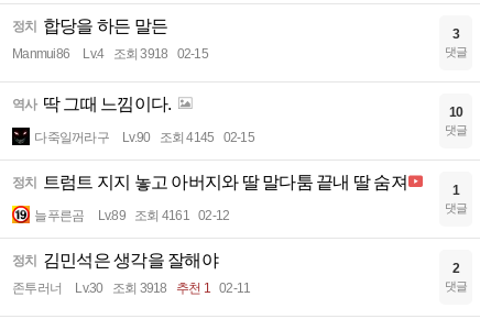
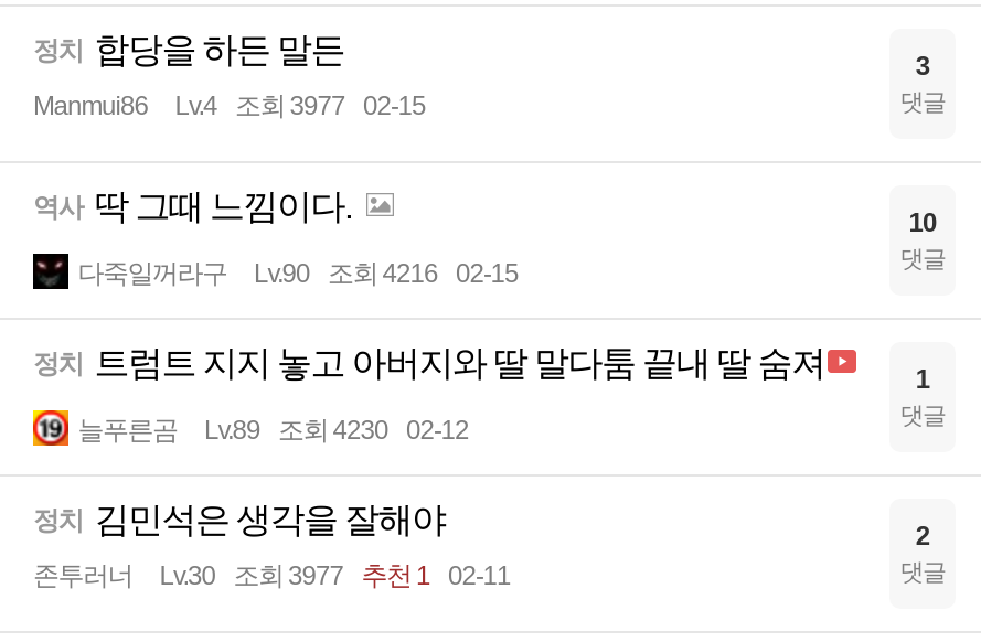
- Manmui86 Lv.4 조회 3918 02-15
+ Manmui86 Lv.4 조회 3977 02-15

- 다죽일꺼라구 Lv.90 조회 4145 02-15
+ 다죽일꺼라구 Lv.90 조회 4216 02-15

- 늘푸른곰 Lv.89 조회 4161 02-12
+ 늘푸른곰 Lv.89 조회 4230 02-12

- 존투러너 Lv.30 조회 3918 추천 1 02-11
+ 존투러너 Lv.30 조회 3977 추천 1 02-11
